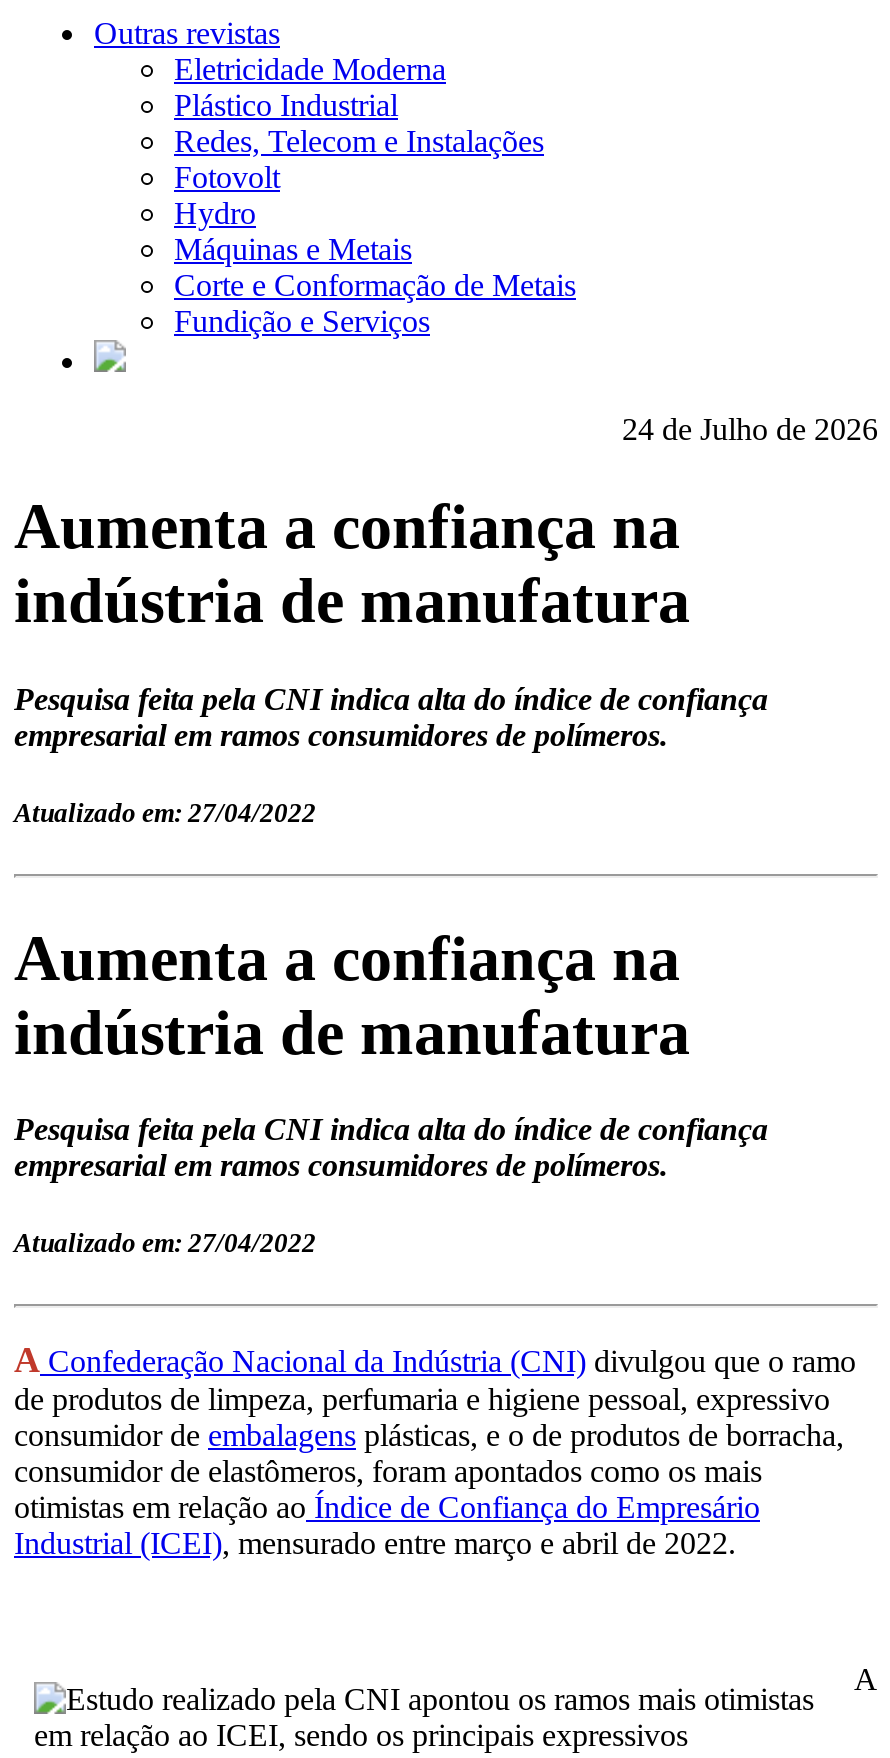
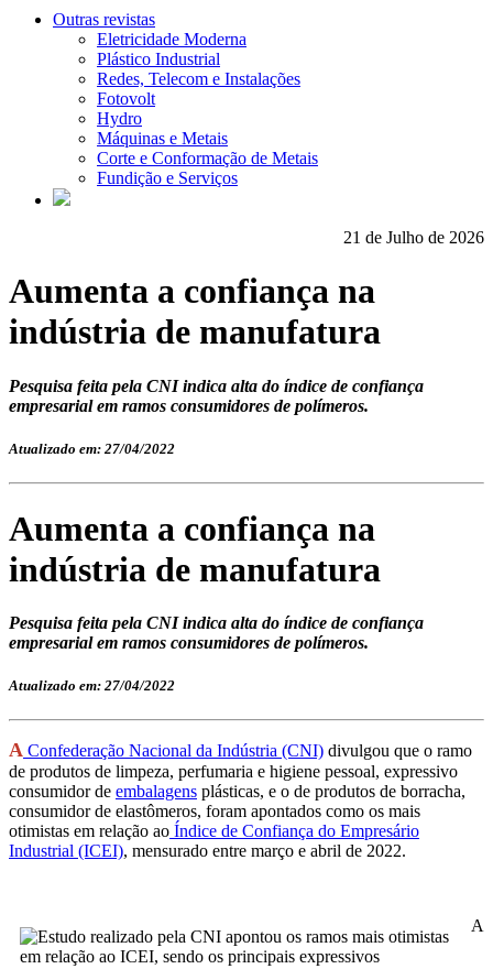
- 24 de Julho de 2026
+ 21 de Julho de 2026
